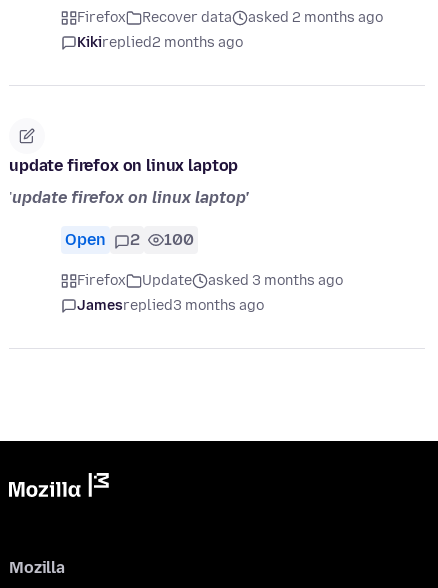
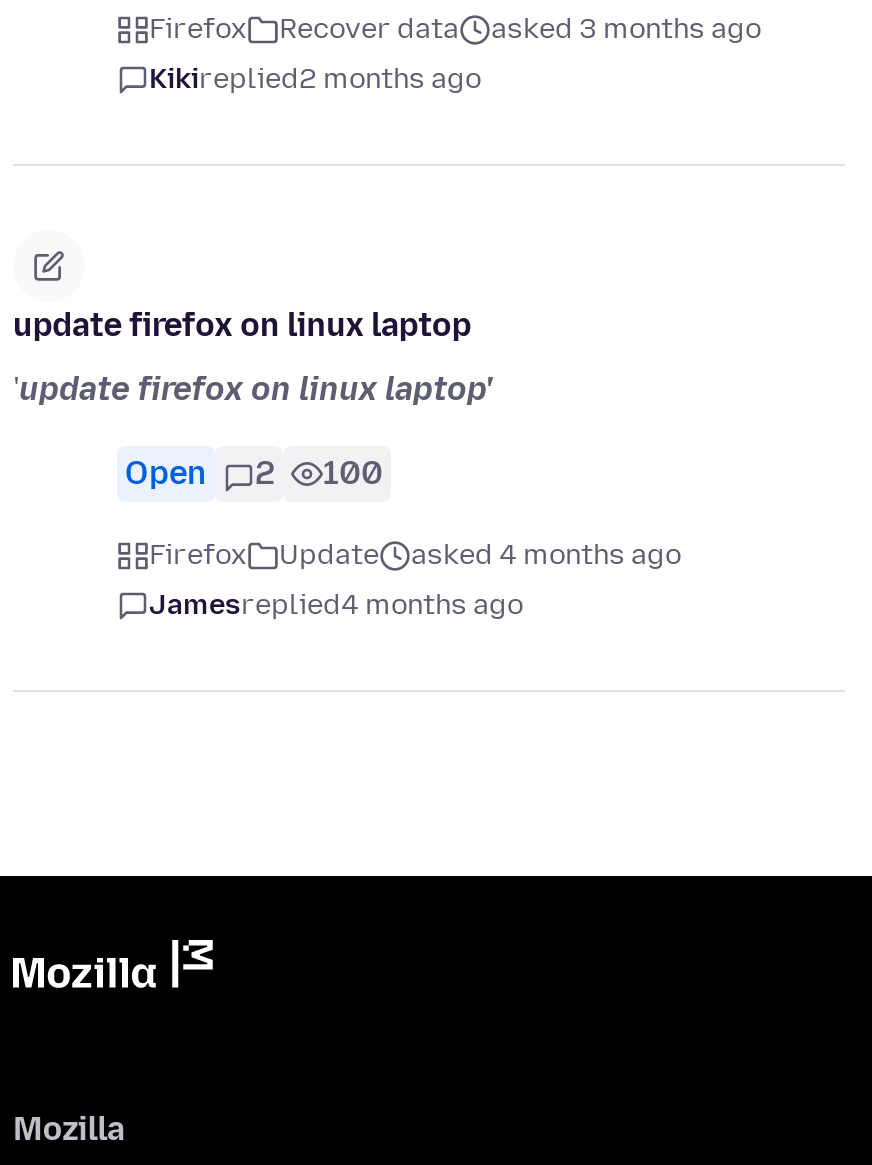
- asked 2 months ago

moved up: asked 3 months ago

+ asked 4 months ago

- Jamesreplied3 months ago
+ Jamesreplied4 months ago
